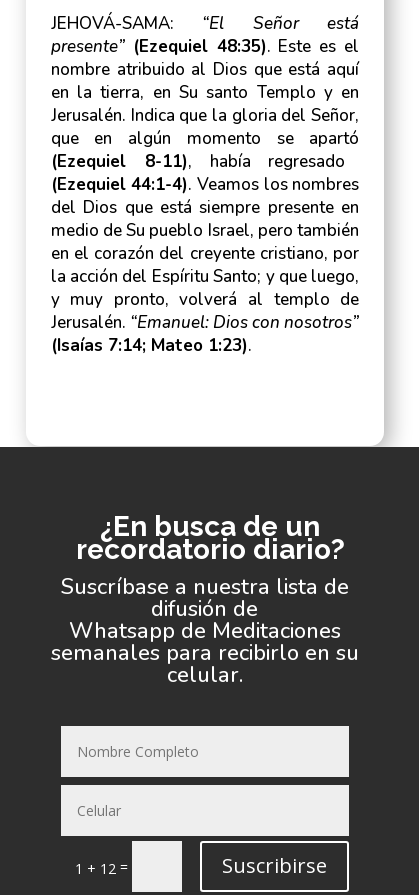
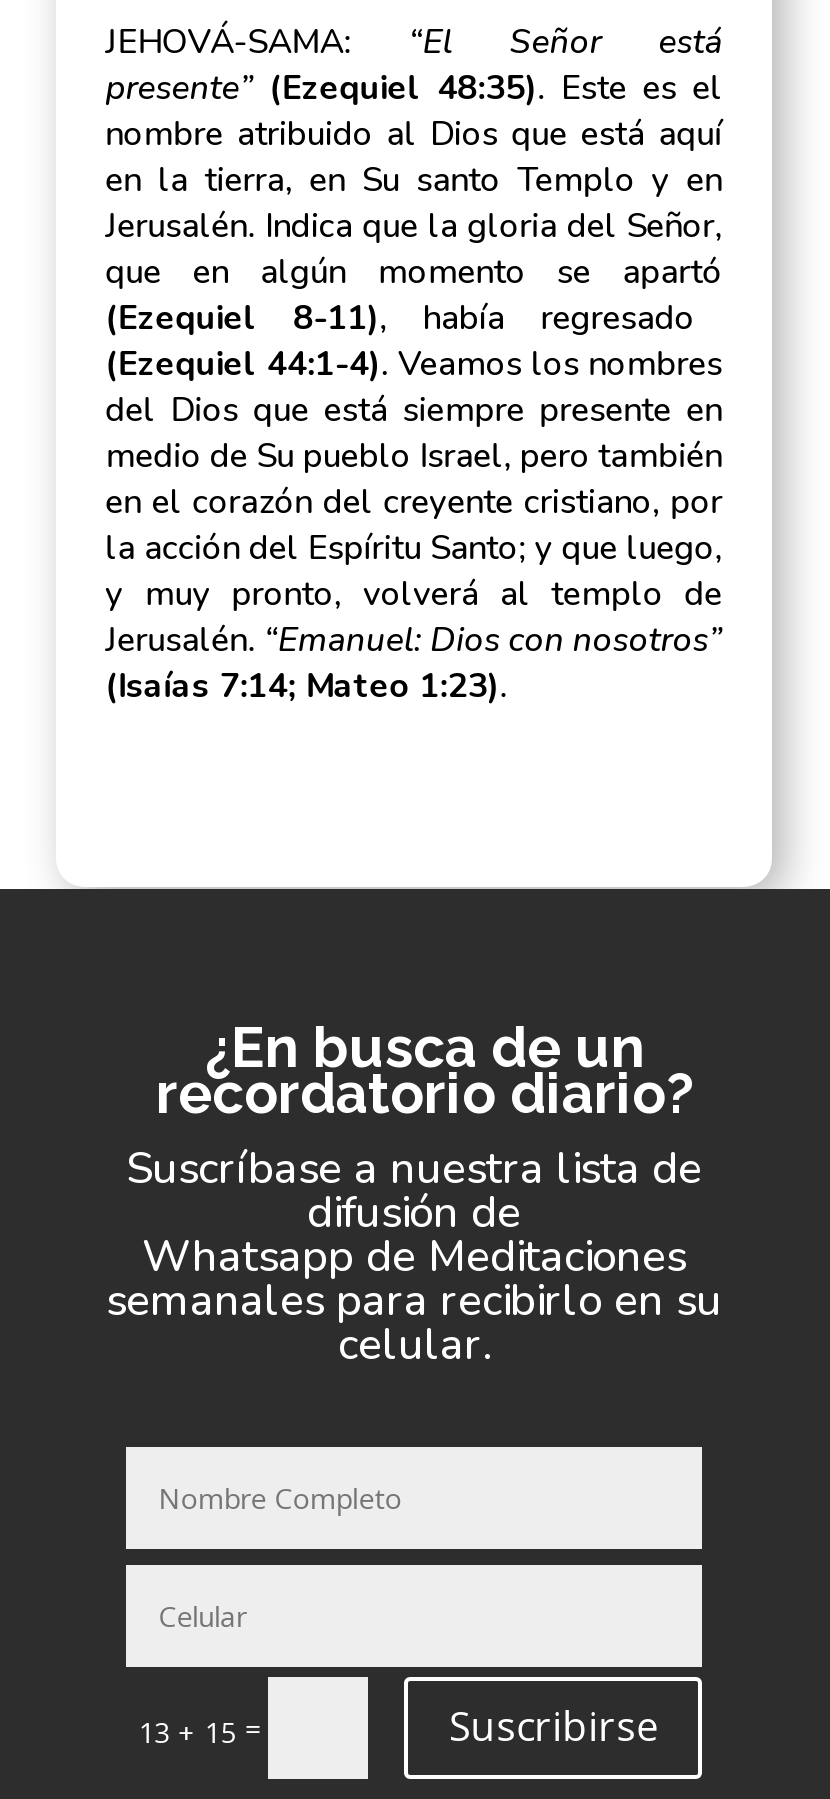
- 1 + 12 =
+ 13 + 15 =
